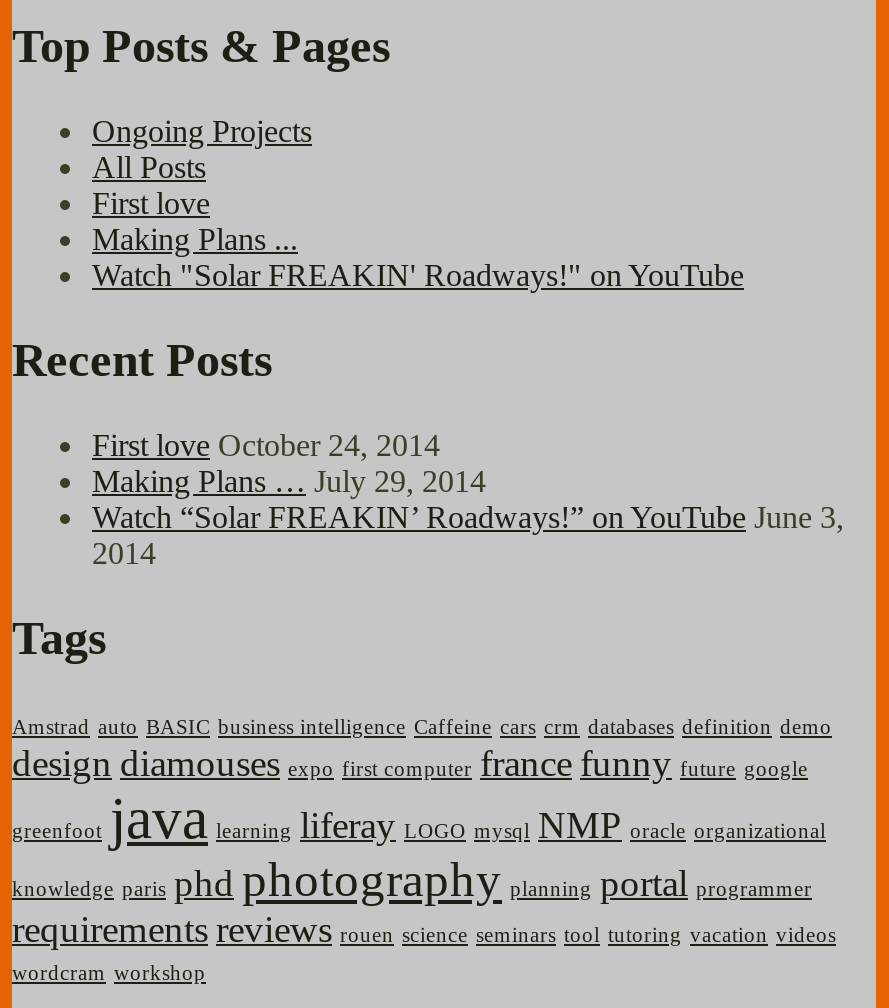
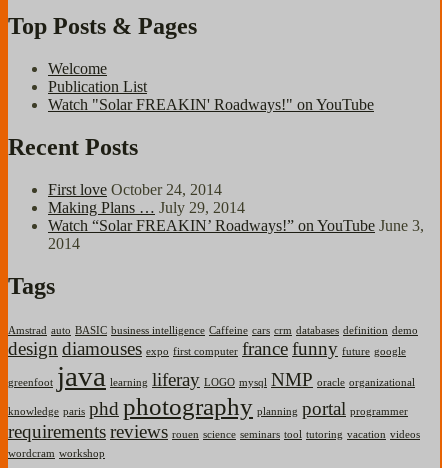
- Ongoing Projects
- All Posts
- First love
- Making Plans ...
+ Welcome
+ Publication List
